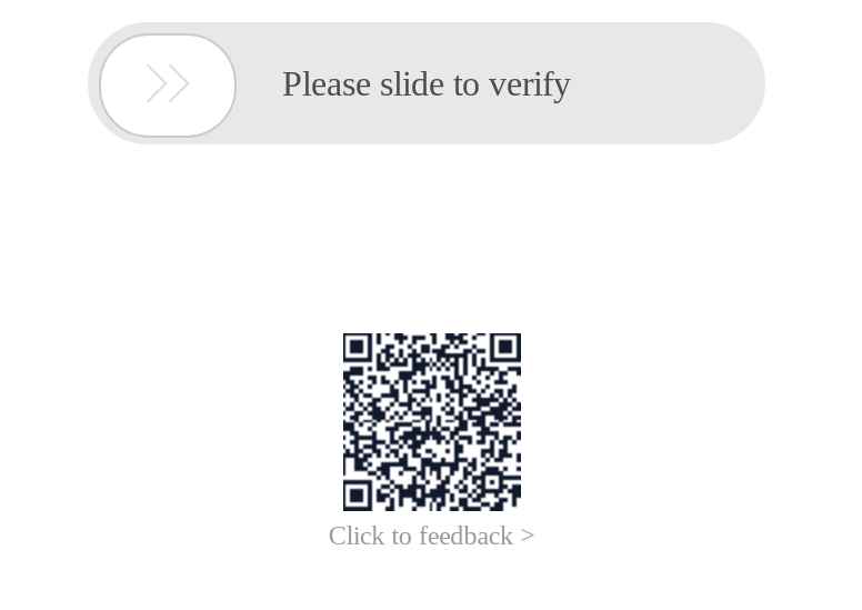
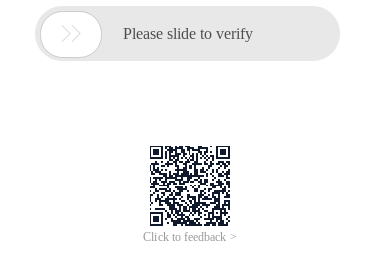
- [image]
+ [image]
